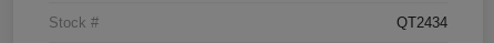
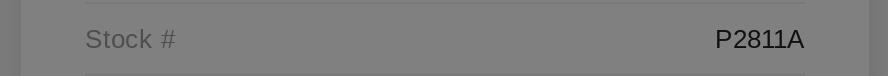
- QT2434
+ P2811A
